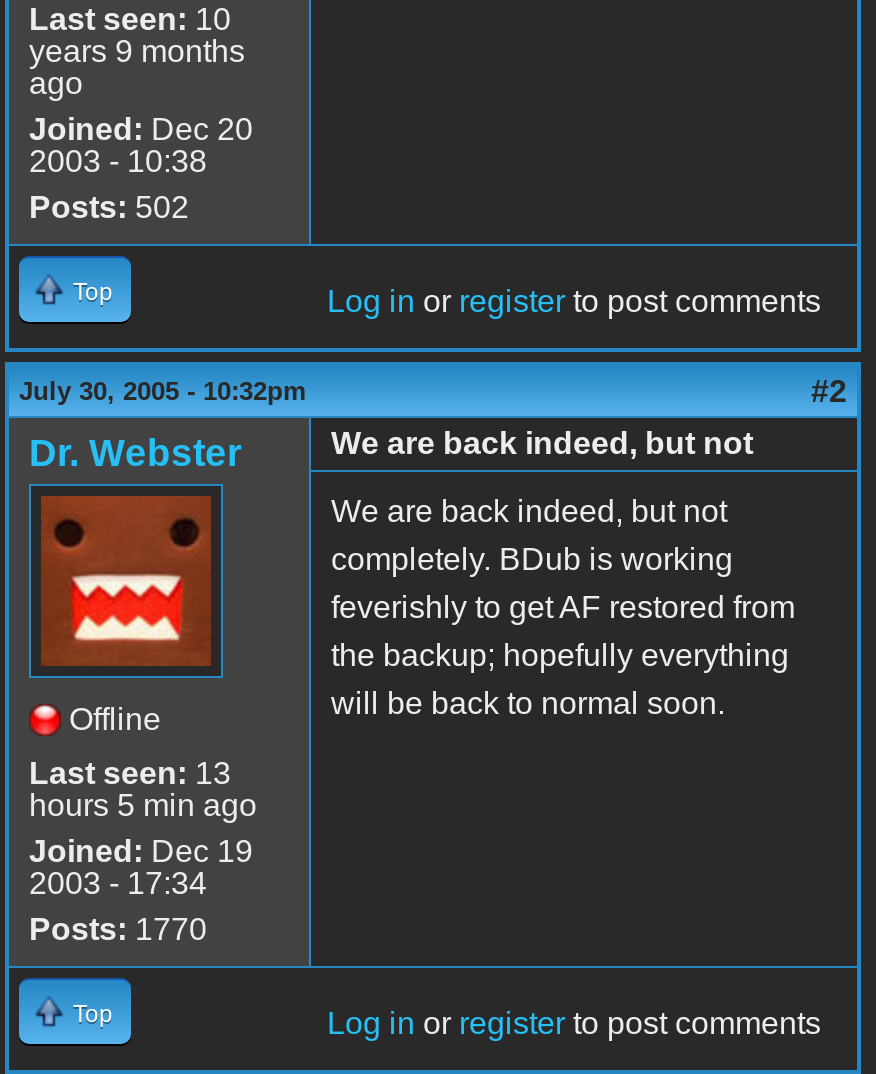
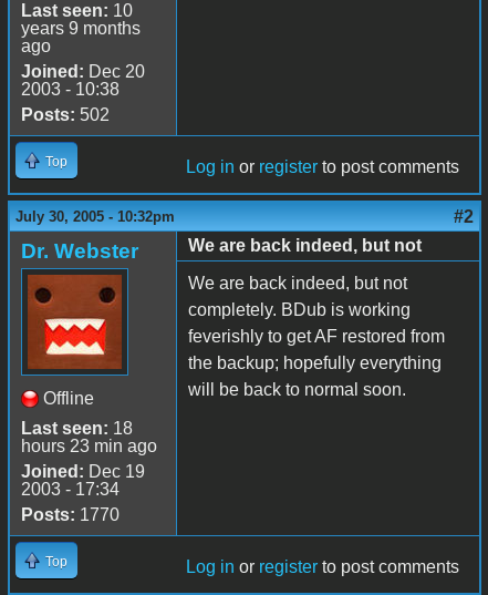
- Last seen: 13
+ Last seen: 18

- hours 5 min ago
+ hours 23 min ago
